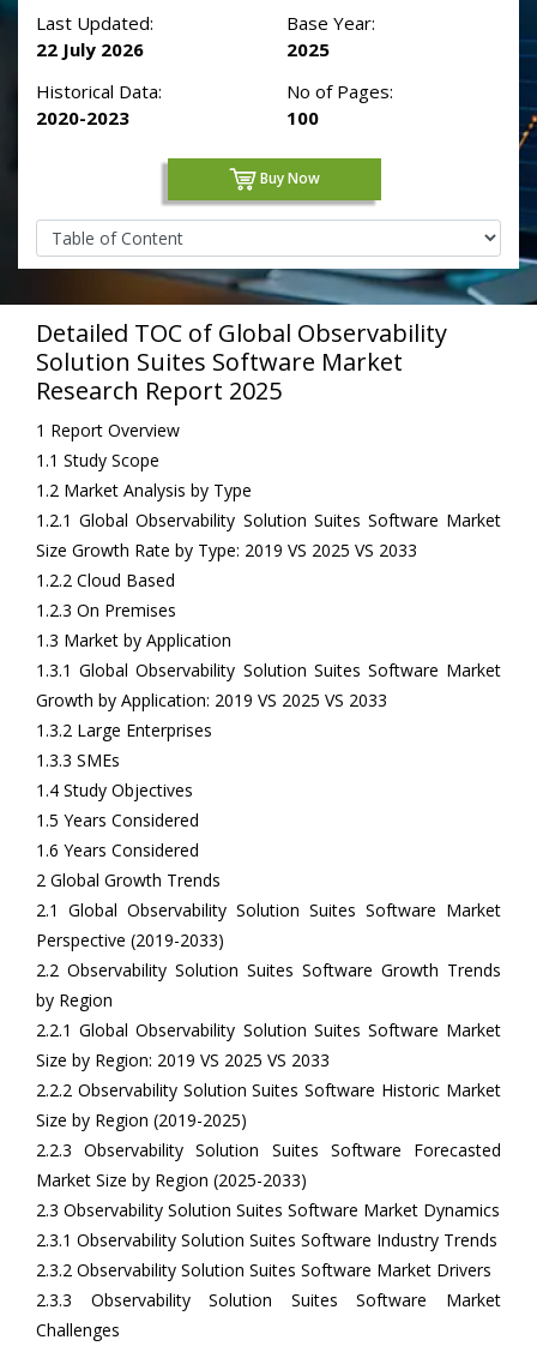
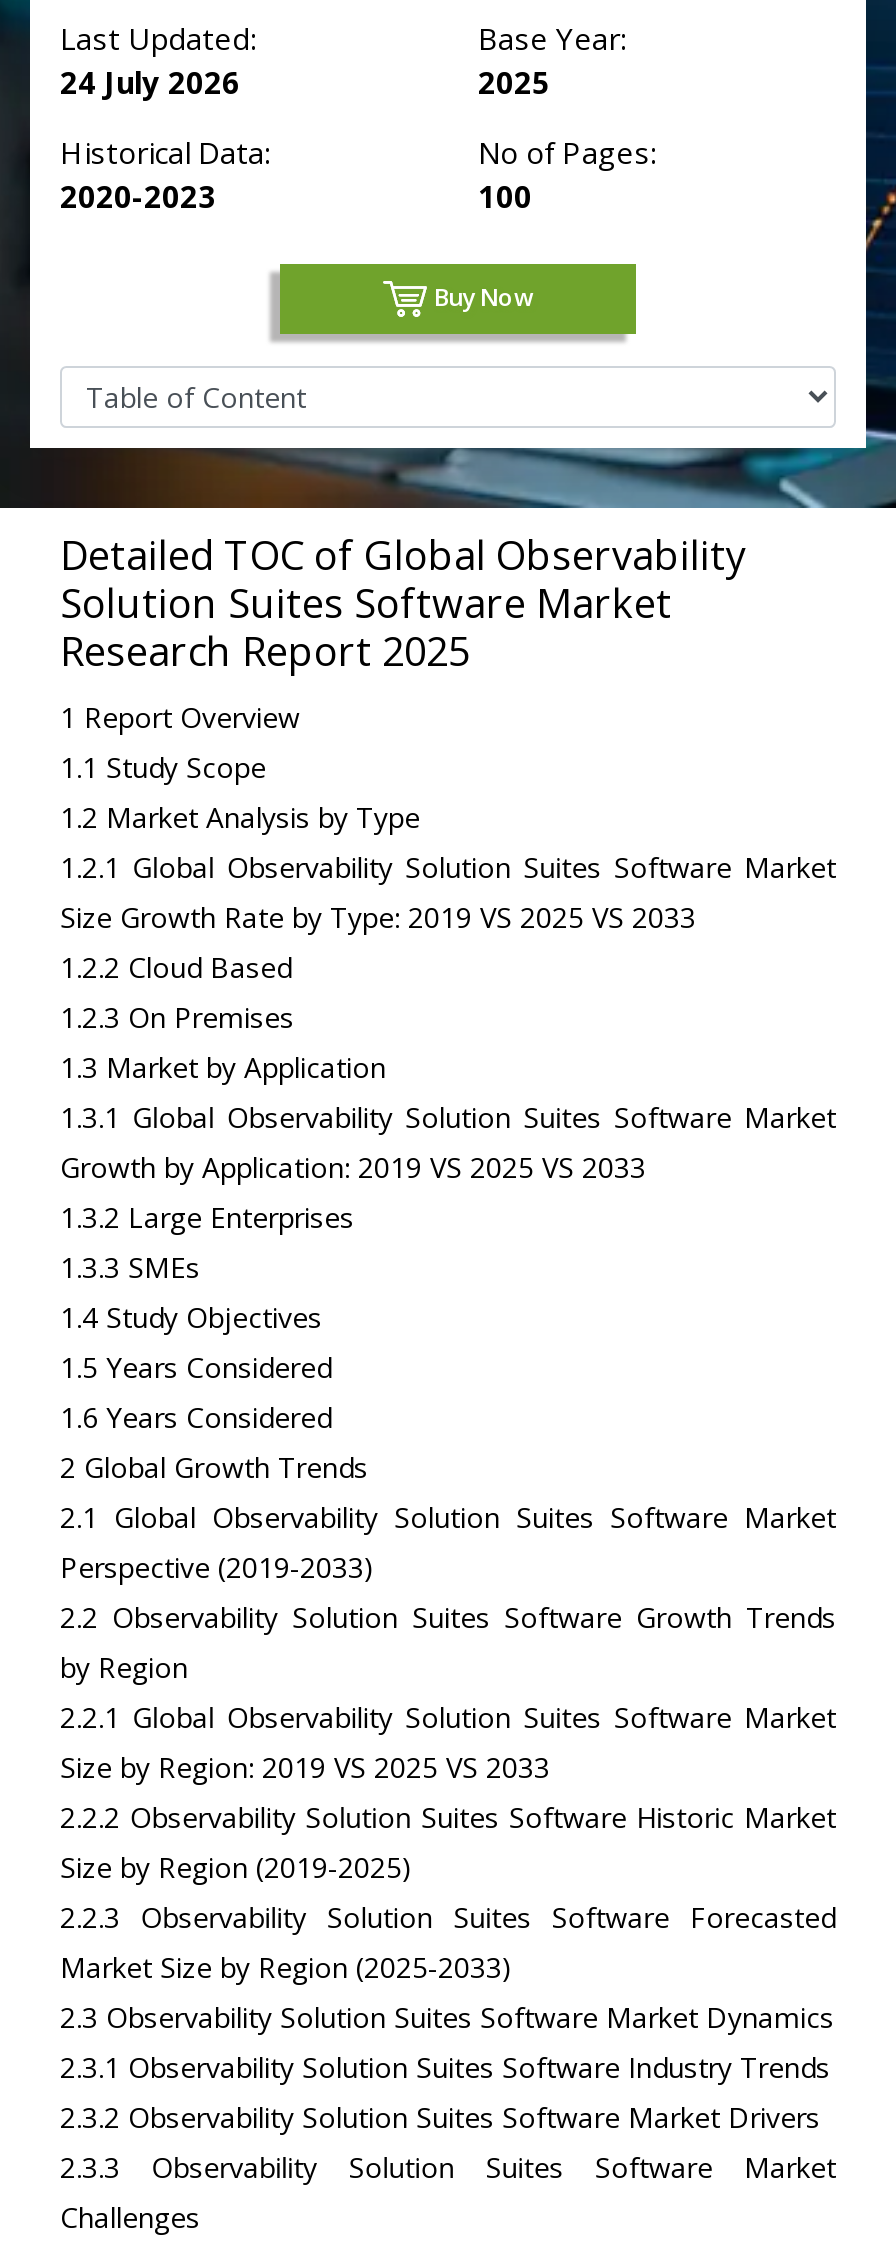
- 22 July 2026
+ 24 July 2026
